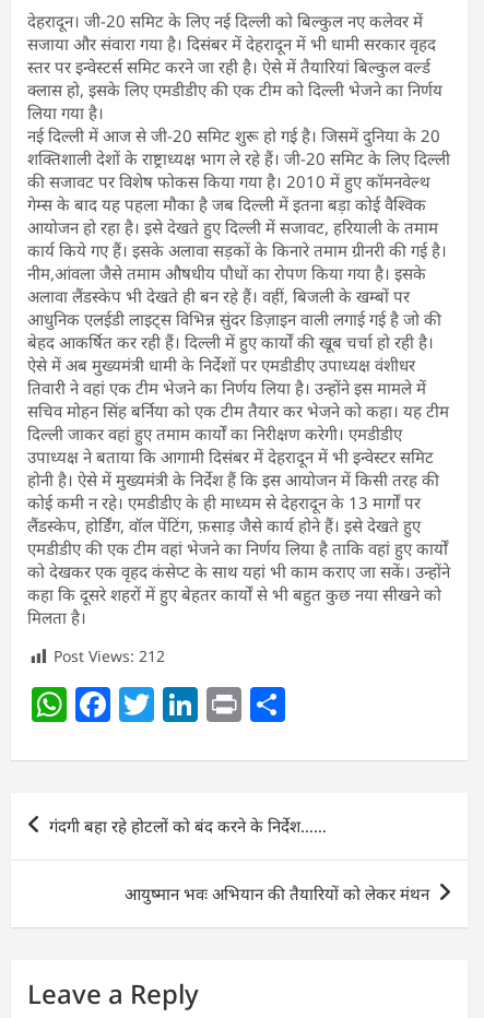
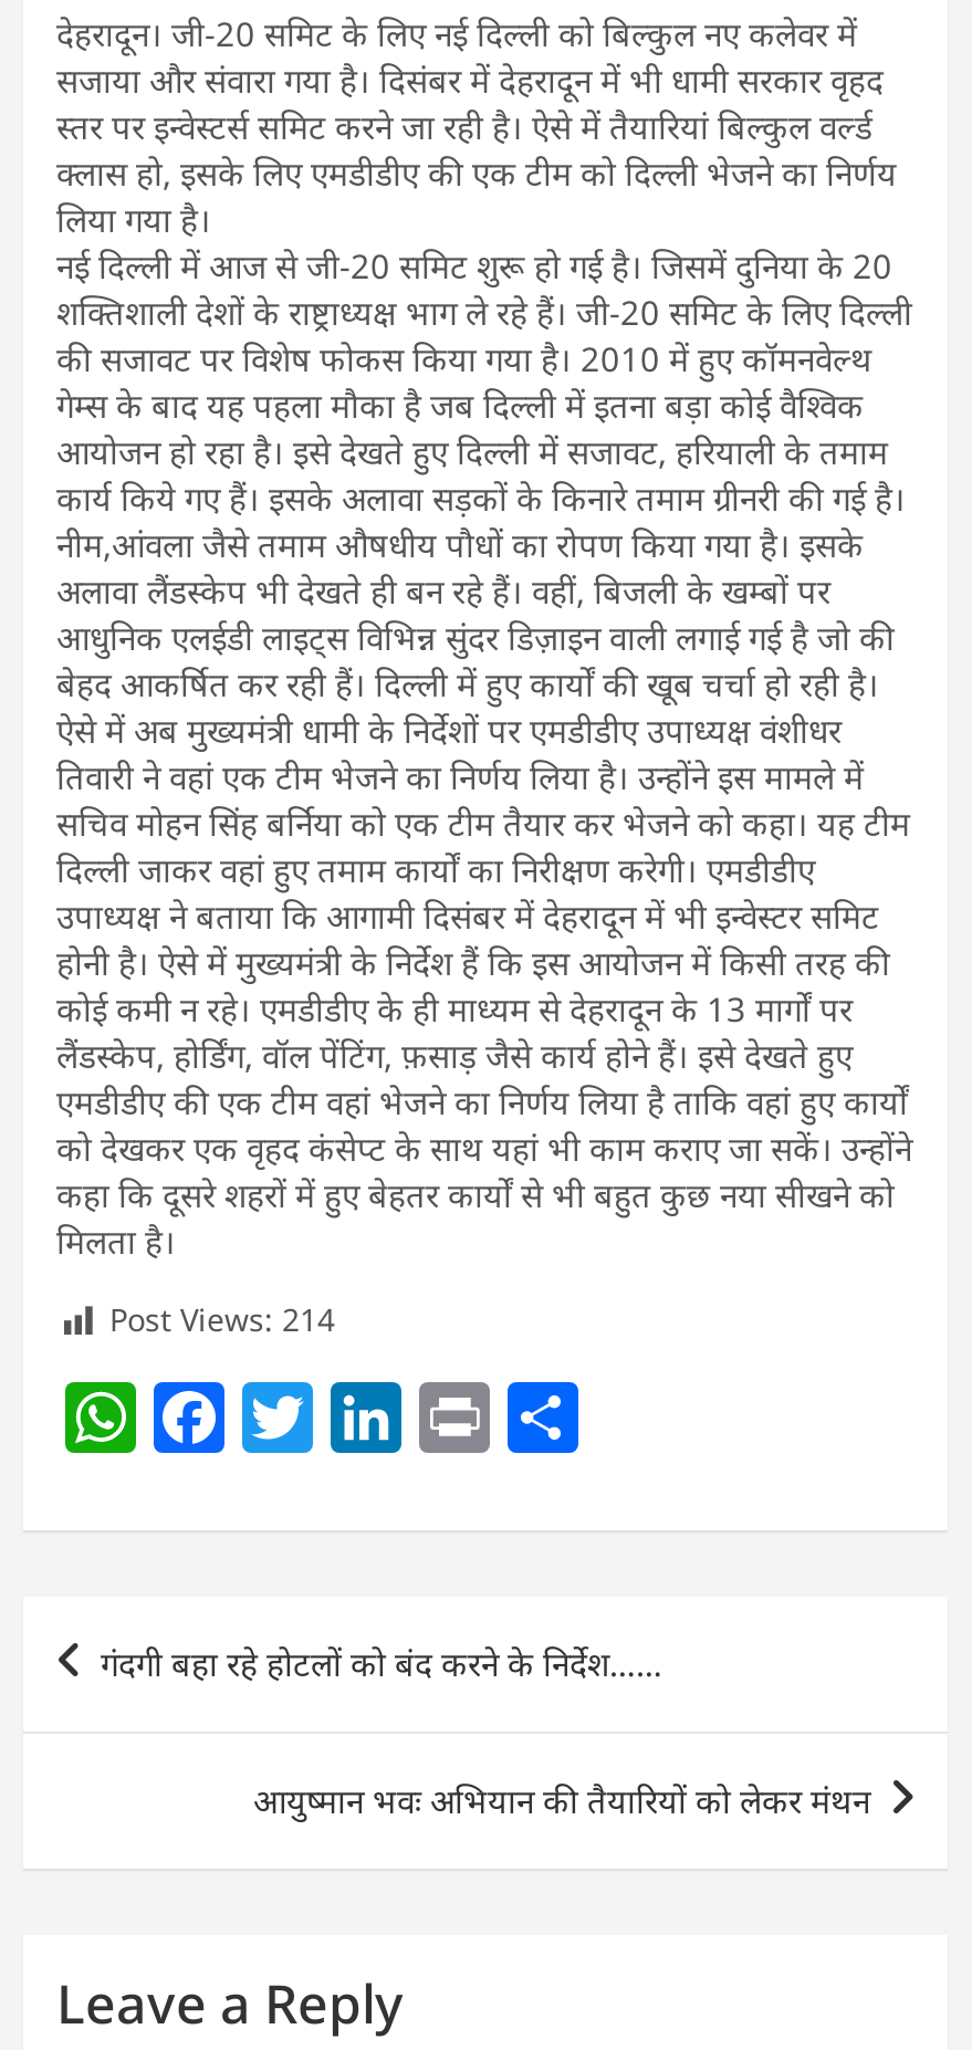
- Post Views: 212
+ Post Views: 214
